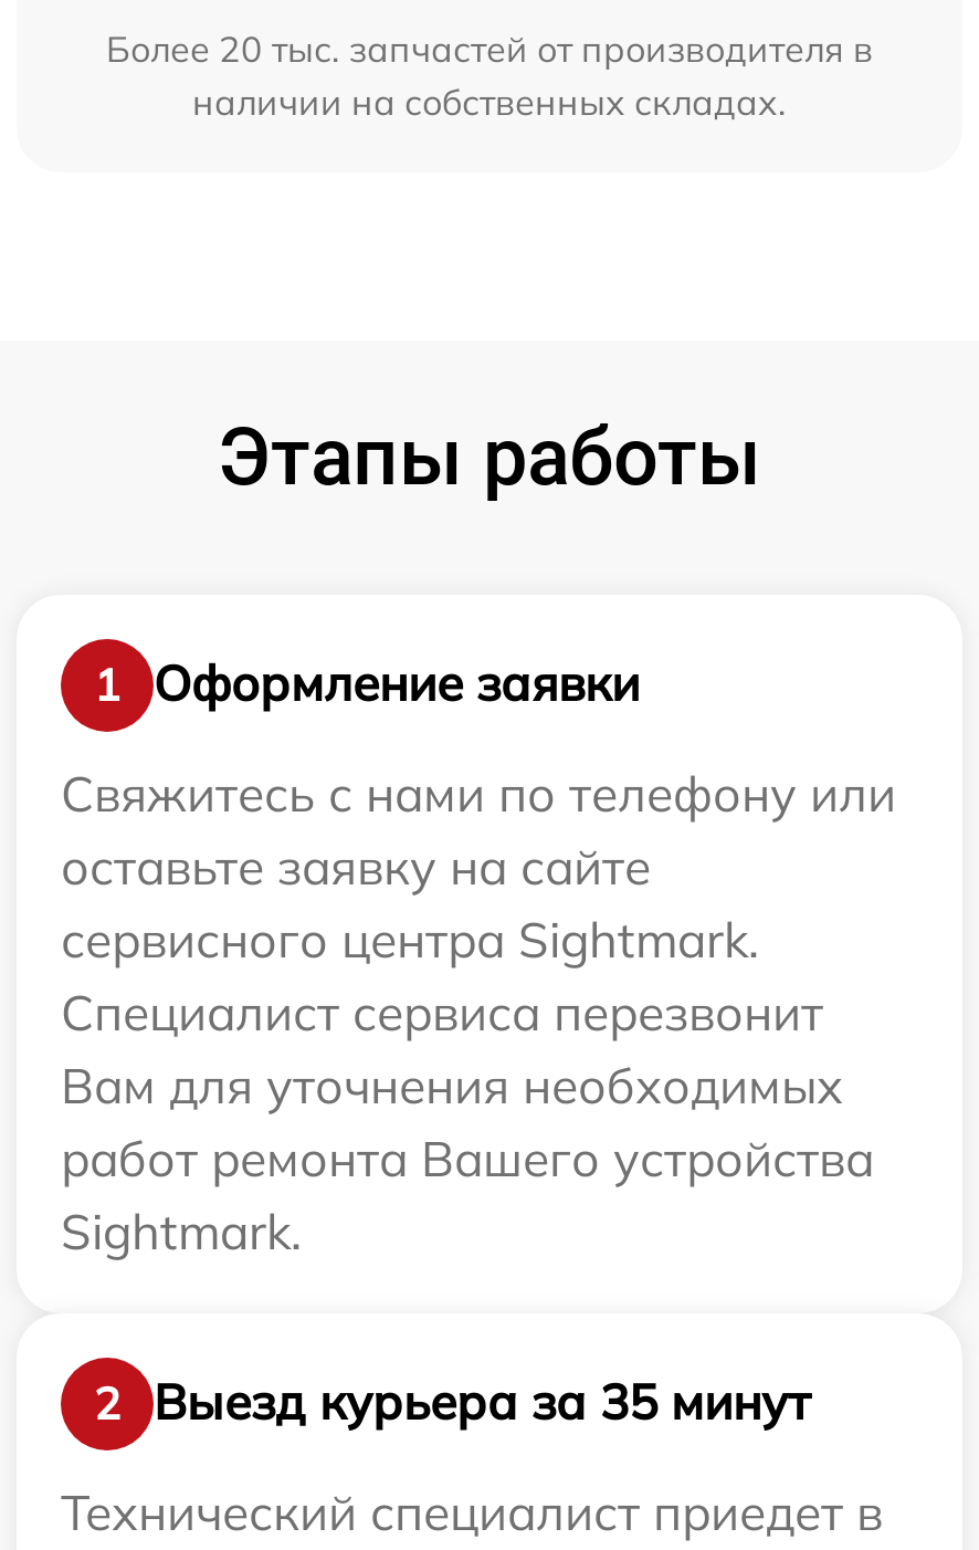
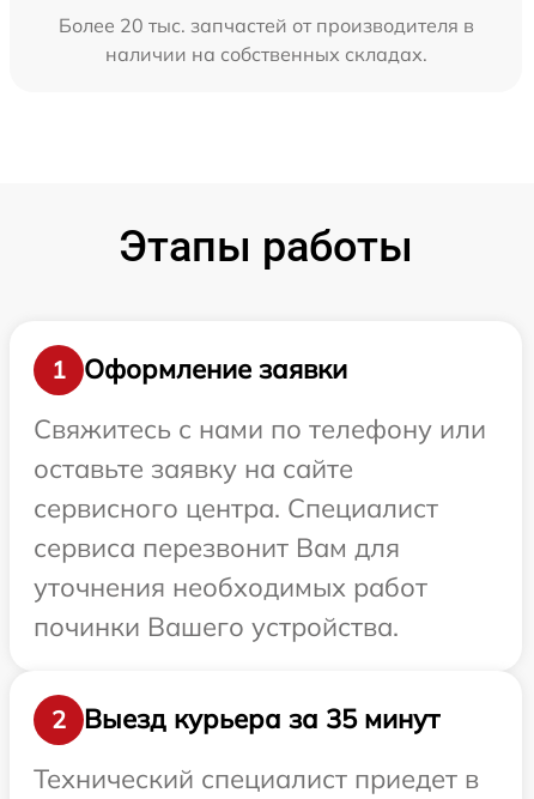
- сервисного центра Sightmark.
- Специалист сервиса перезвонит
- Вам для уточнения необходимых
- работ ремонта Вашего устройства
- Sightmark.
+ сервисного центра. Специалист
+ сервиса перезвонит Вам для
+ уточнения необходимых работ
+ починки Вашего устройства.
